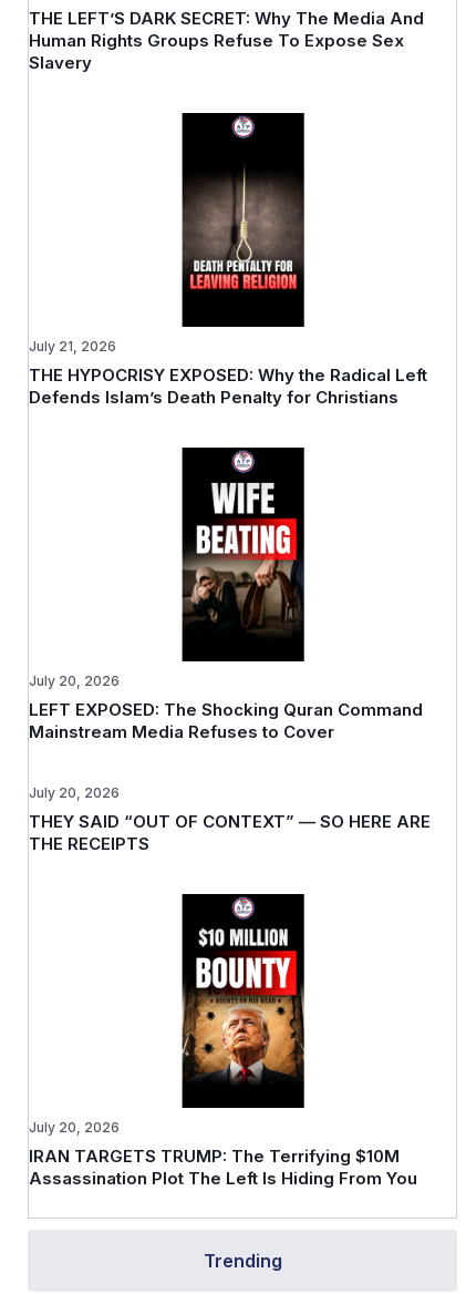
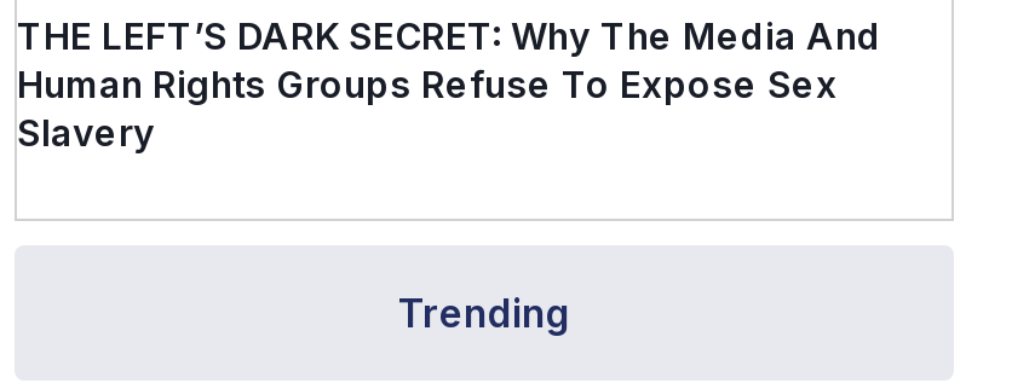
- [image]
- THE HYPOCRISY EXPOSED: Why the Radical Left
- Defends Islam’s Death Penalty for Christians

- July 21, 2026

- [image]
- LEFT EXPOSED: The Shocking Quran Command
- Mainstream Media Refuses to Cover

- July 20, 2026

- July 20, 2026

- THEY SAID “OUT OF CONTEXT” — SO HERE ARE
- THE RECEIPTS

- [image]
- IRAN TARGETS TRUMP: The Terrifying $10M
- Assassination Plot The Left Is Hiding From You

- July 20, 2026
